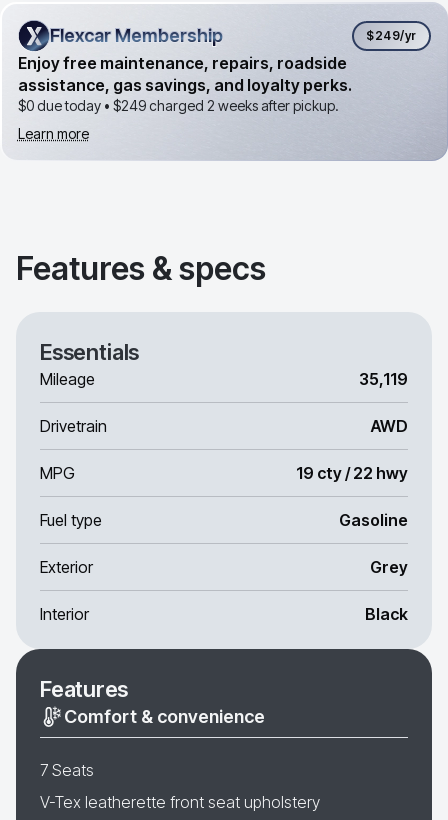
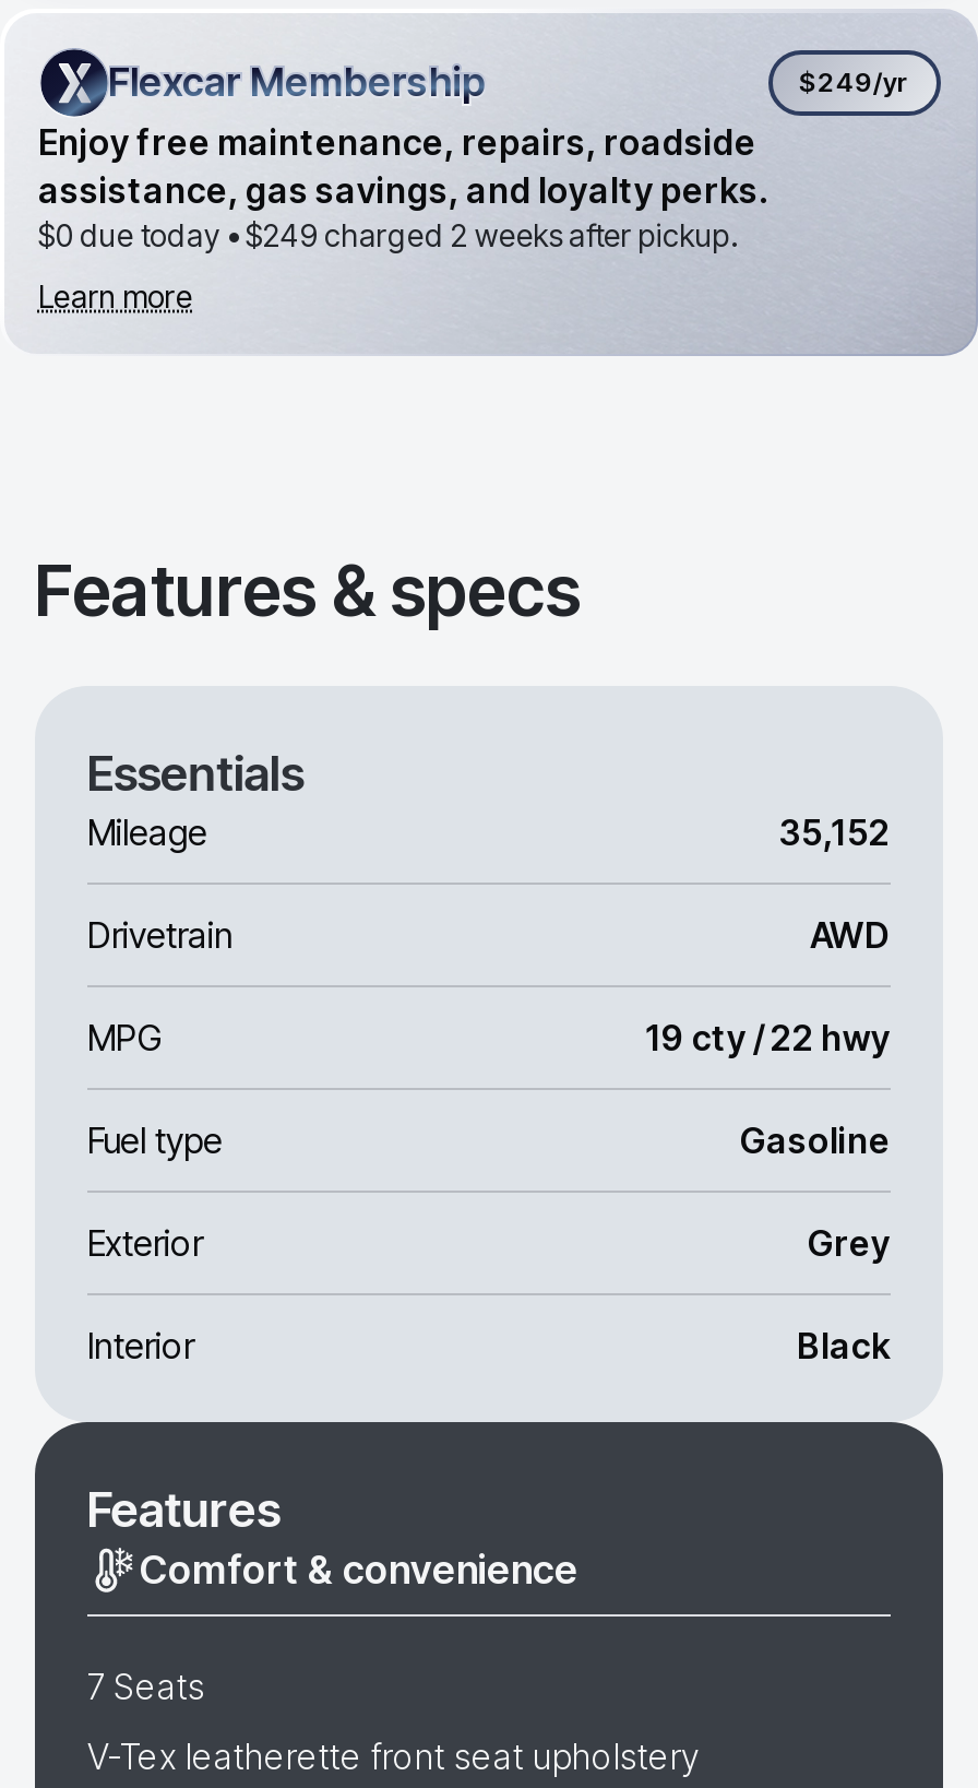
- 35,119
+ 35,152
